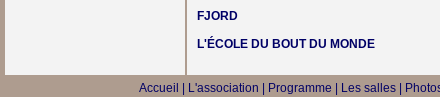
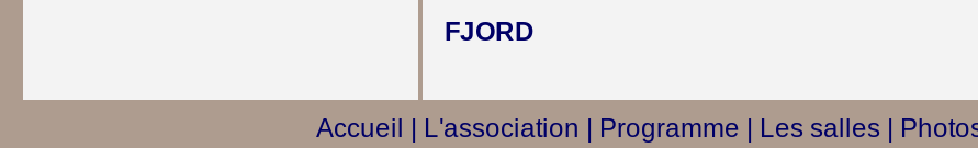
- L'ÉCOLE DU BOUT DU MONDE
